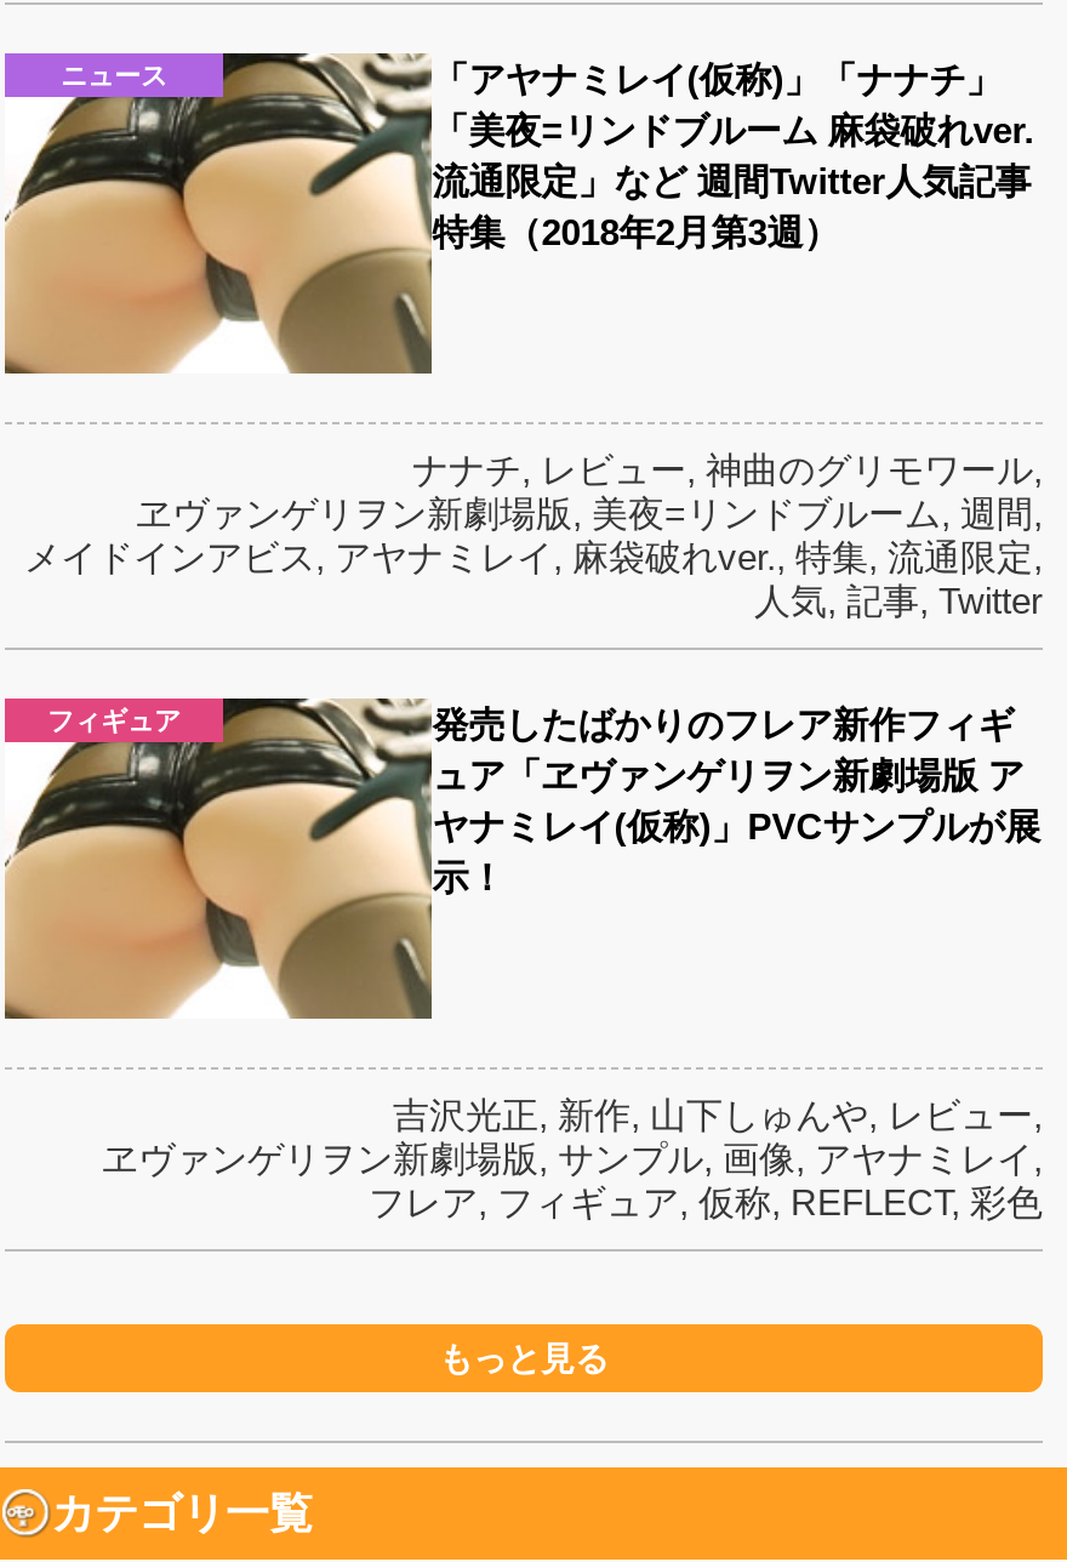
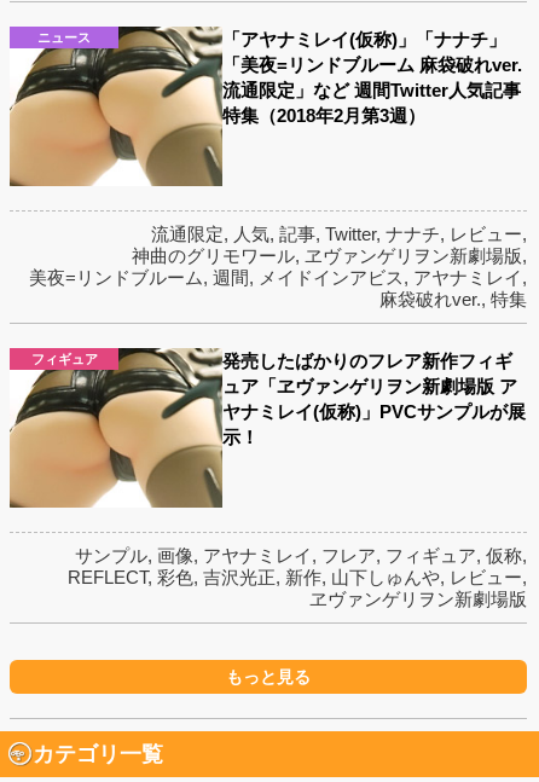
- ナナチ,レビュー,神曲のグリモワール,
- ヱヴァンゲリヲン新劇場版,美夜=リンドブルーム,週間,
- メイドインアビス,アヤナミレイ,麻袋破れver.,特集,流通限定,
- 人気,記事, Twitter
+ 流通限定,人気,記事, Twitter,ナナチ,レビュー,
+ 神曲のグリモワール,ヱヴァンゲリヲン新劇場版,
+ 美夜=リンドブルーム,週間,メイドインアビス,アヤナミレイ,
+ 麻袋破れver.,特集

- 吉沢光正,新作,山下しゅんや,レビュー,
- ヱヴァンゲリヲン新劇場版,サンプル,画像,アヤナミレイ,
- フレア,フィギュア,仮称, REFLECT,彩色
+ サンプル,画像,アヤナミレイ,フレア,フィギュア,仮称,
+ REFLECT,彩色,吉沢光正,新作,山下しゅんや,レビュー,
+ ヱヴァンゲリヲン新劇場版
